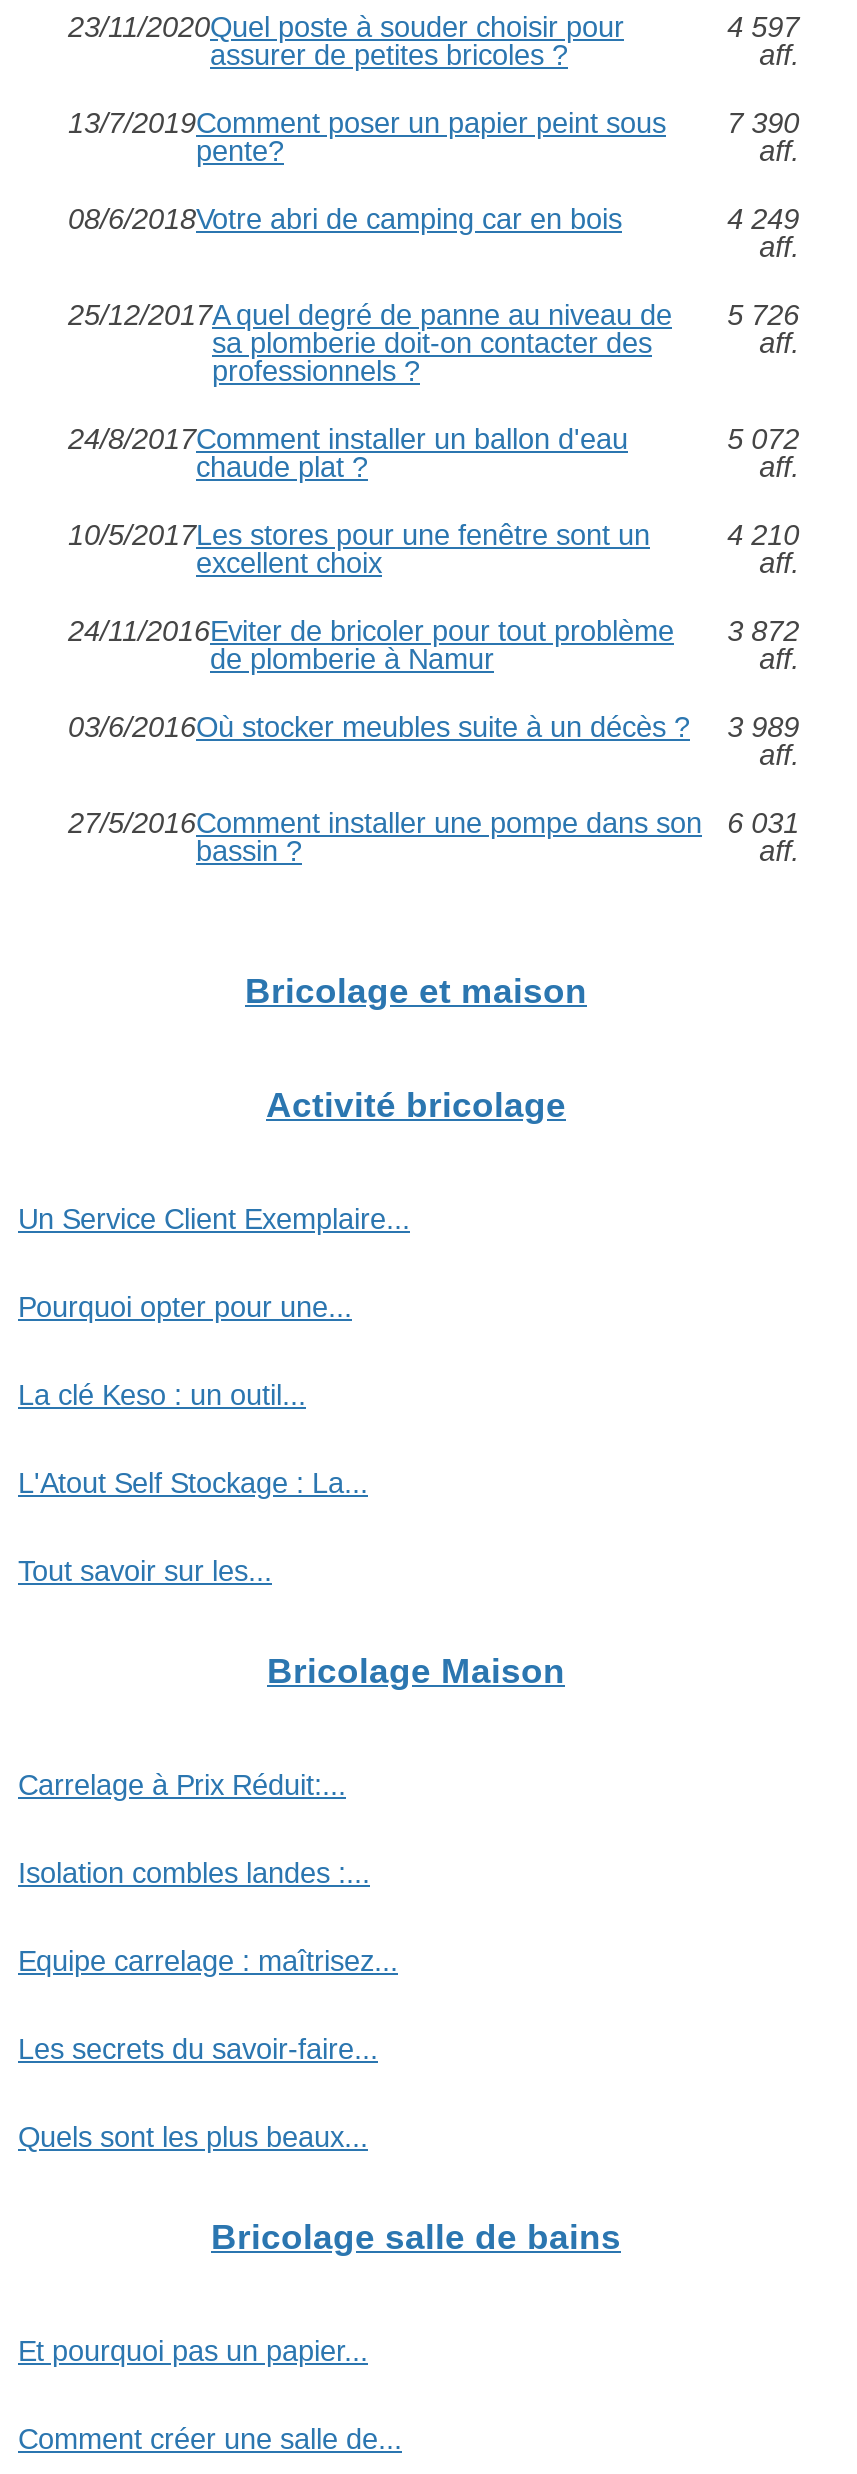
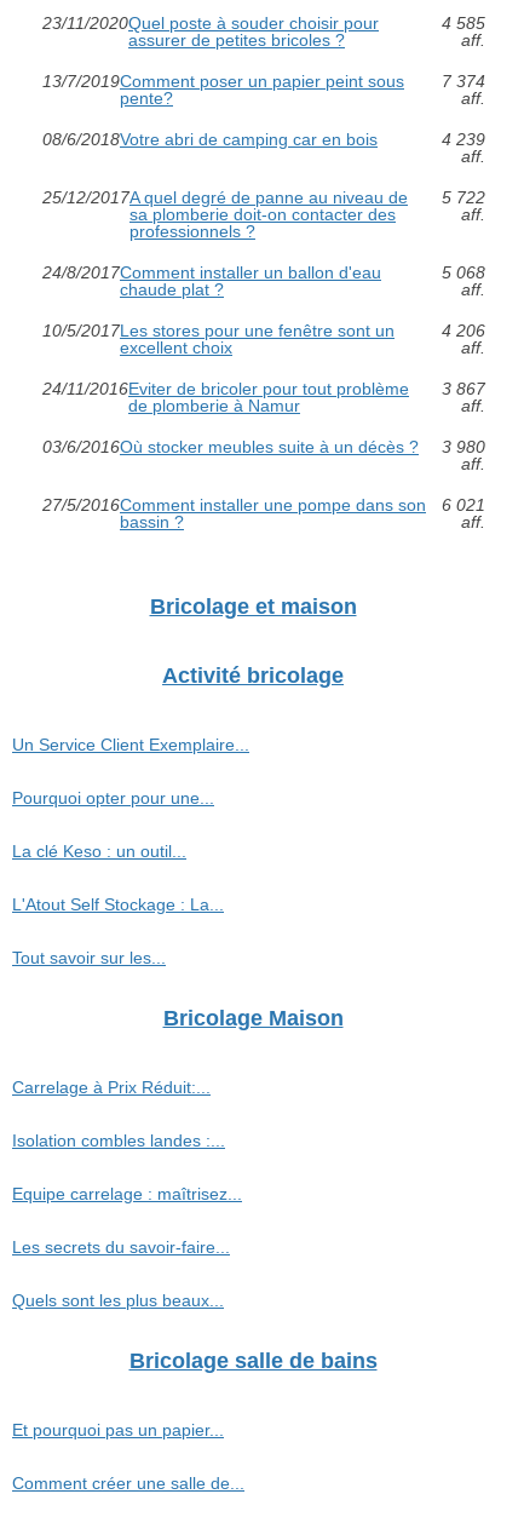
- 4 597
+ 4 585

- 13/7/2019Comment poser un papier peint sous 7 390
+ 13/7/2019Comment poser un papier peint sous 7 374

- 4 249
+ 4 239

- 25/12/2017A quel degré de panne au niveau de 5 726
+ 25/12/2017A quel degré de panne au niveau de 5 722

- 5 072
+ 5 068

- 4 210
+ 4 206

- 24/11/2016Eviter de bricoler pour tout problème 3 872
+ 24/11/2016Eviter de bricoler pour tout problème 3 867

- 03/6/2016Où stocker meubles suite à un décès ? 3 989
+ 03/6/2016Où stocker meubles suite à un décès ? 3 980

- 27/5/2016Comment installer une pompe dans son 6 031
+ 27/5/2016Comment installer une pompe dans son 6 021
